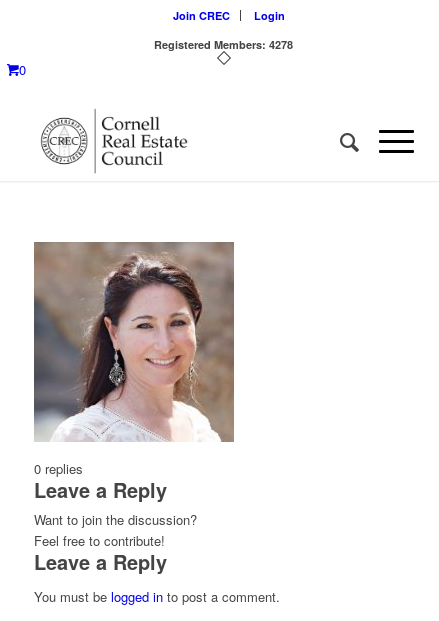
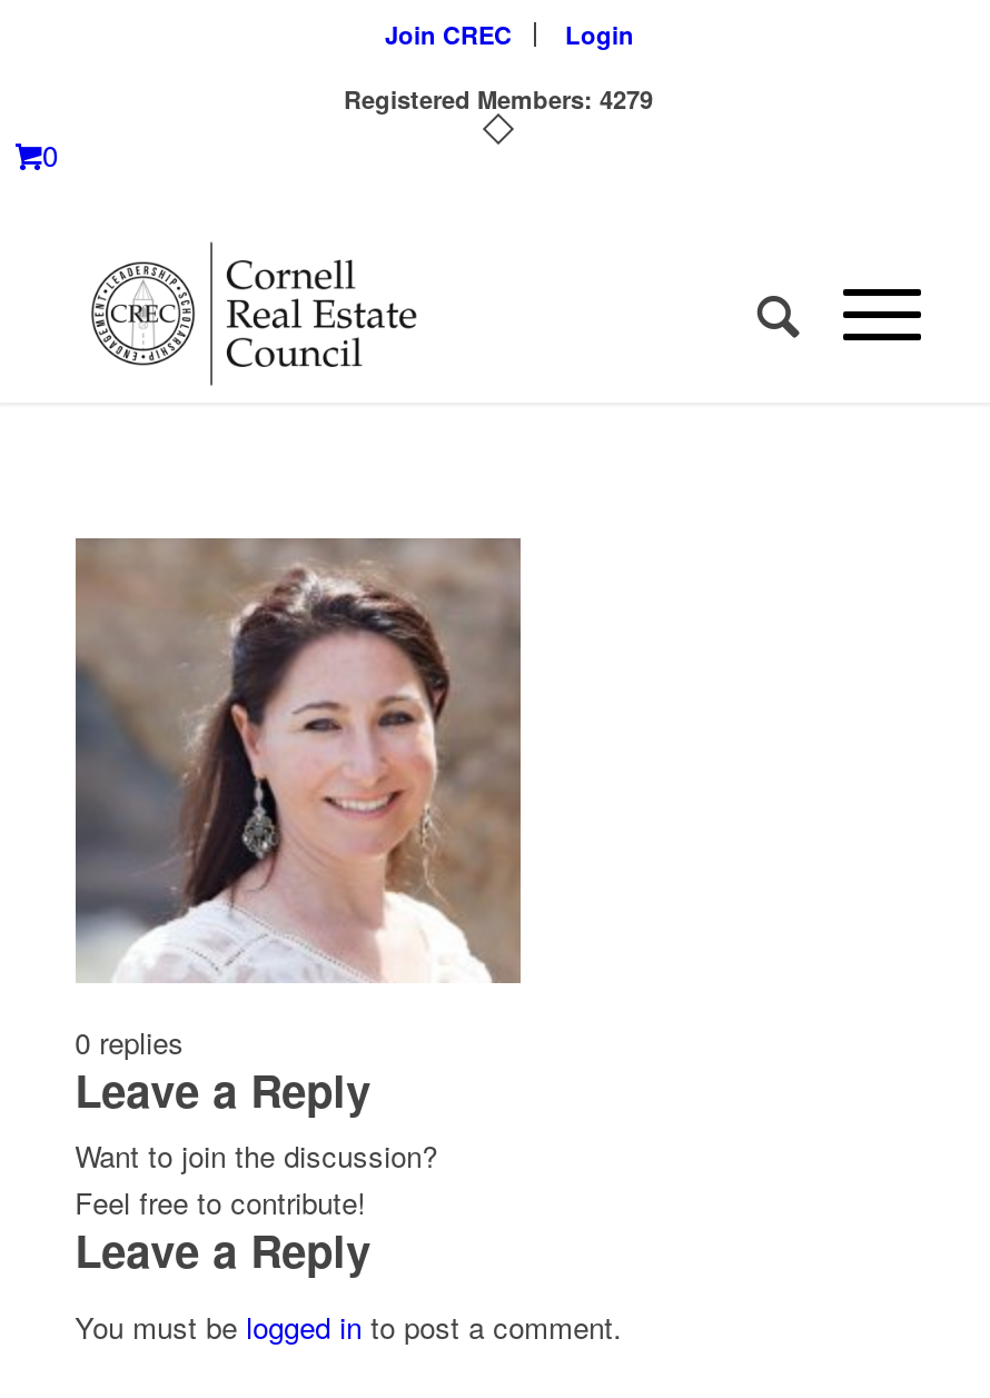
- Registered Members: 4278
+ Registered Members: 4279
